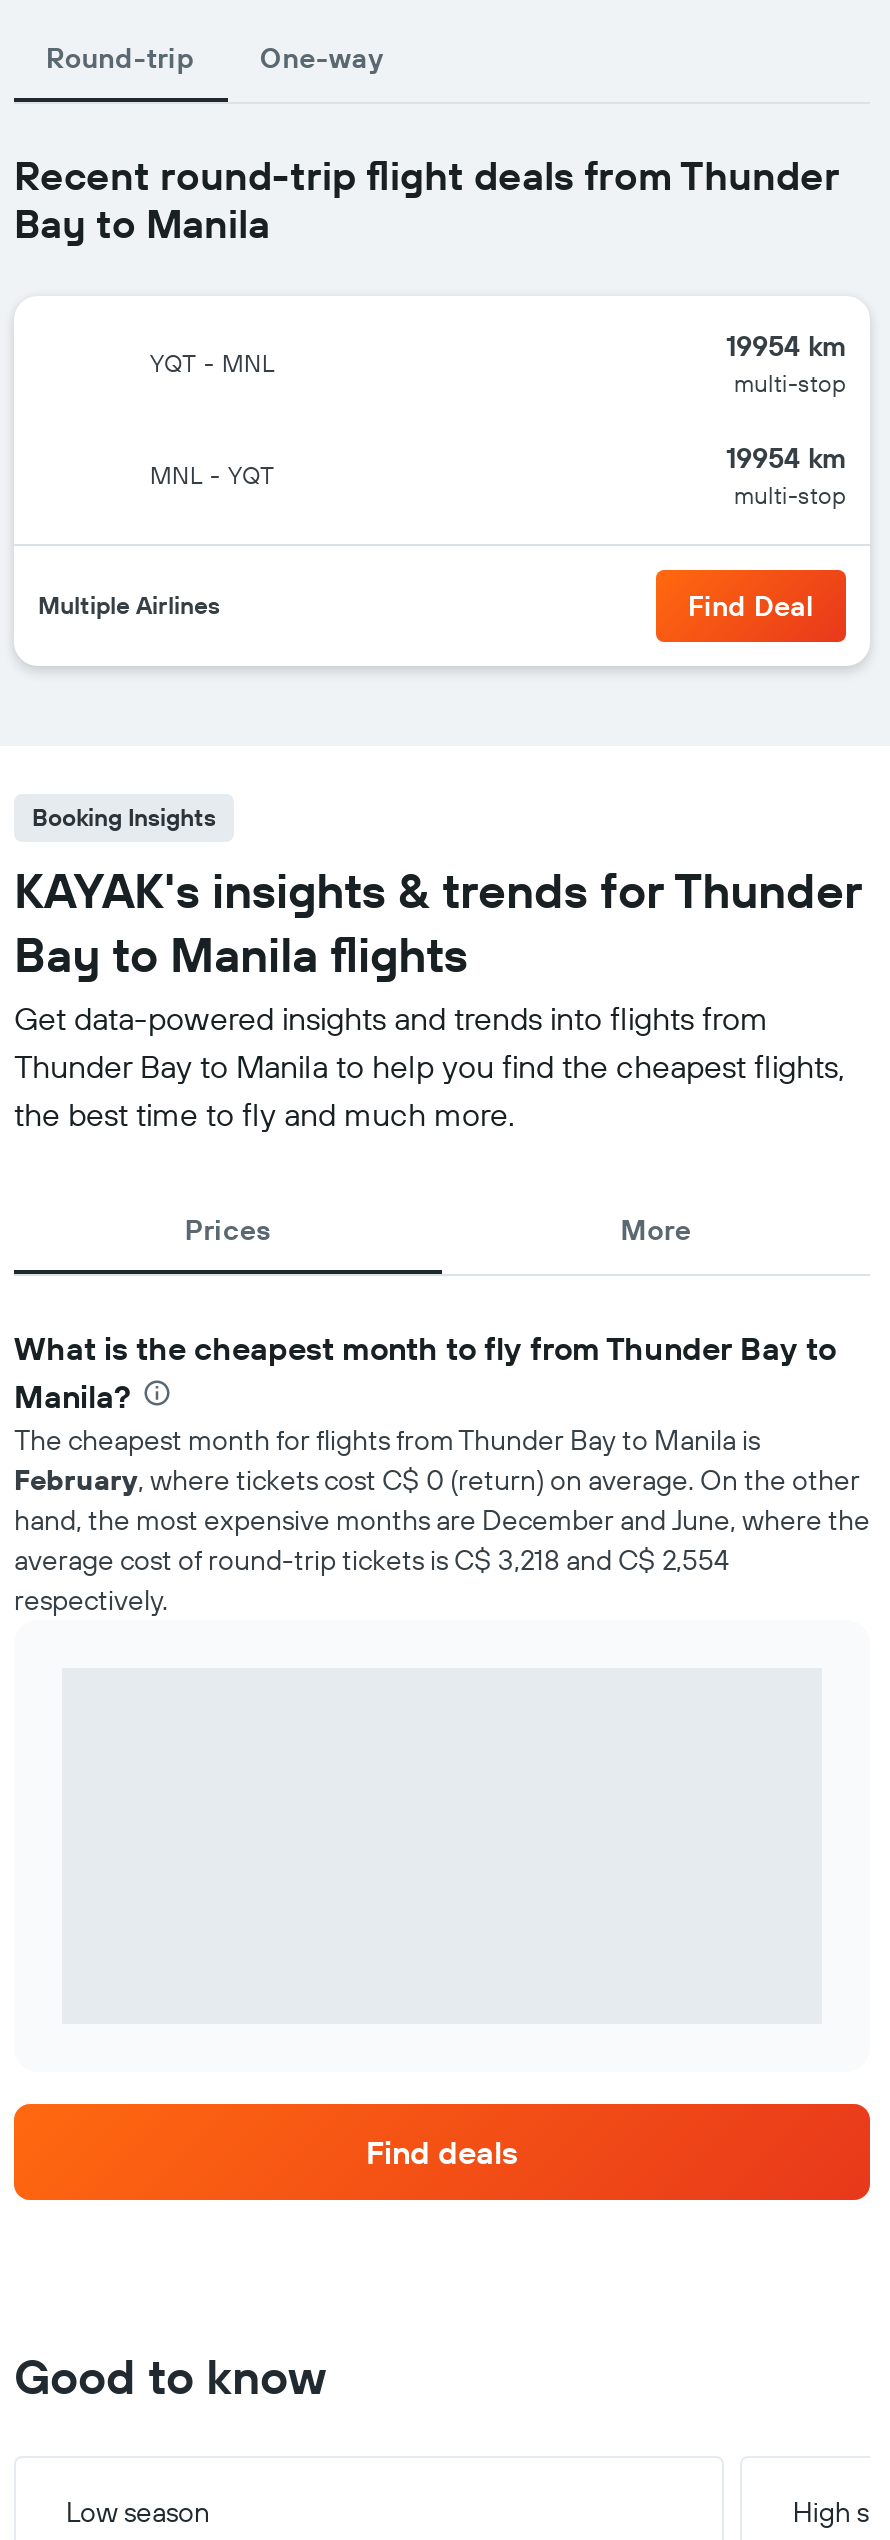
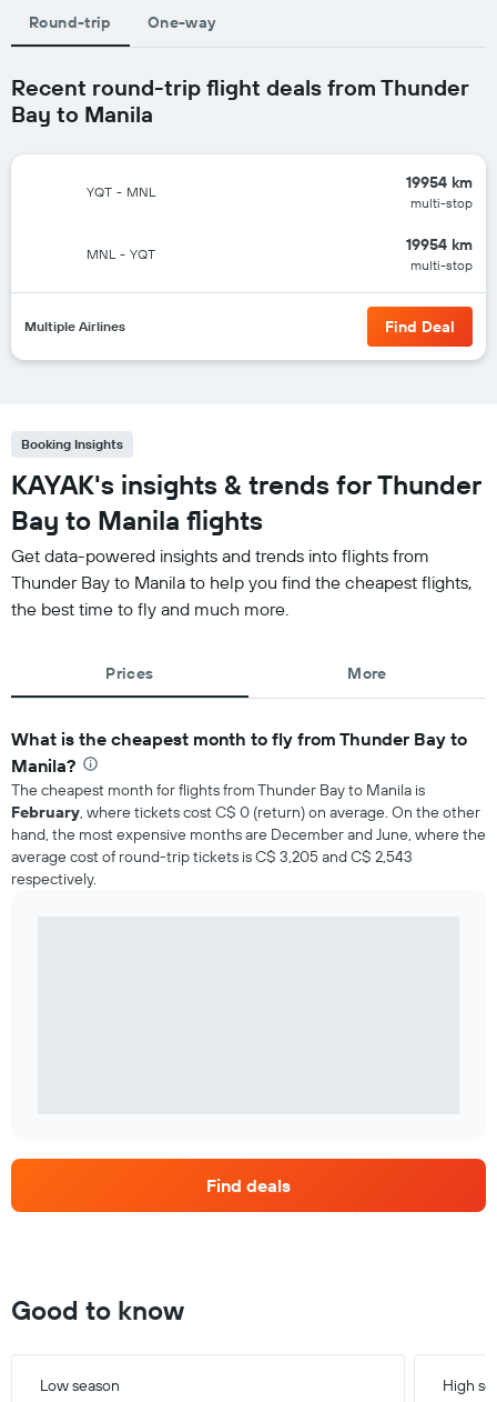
- average cost of round-trip tickets is C$ 3,218 and C$ 2,554
+ average cost of round-trip tickets is C$ 3,205 and C$ 2,543
